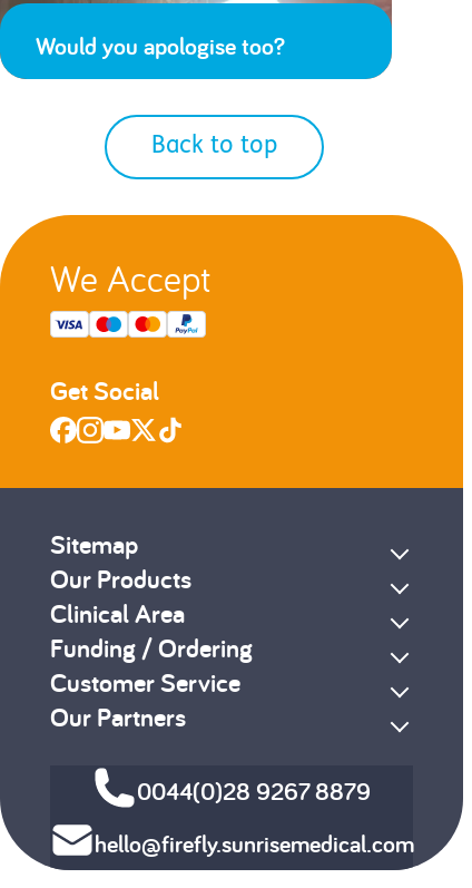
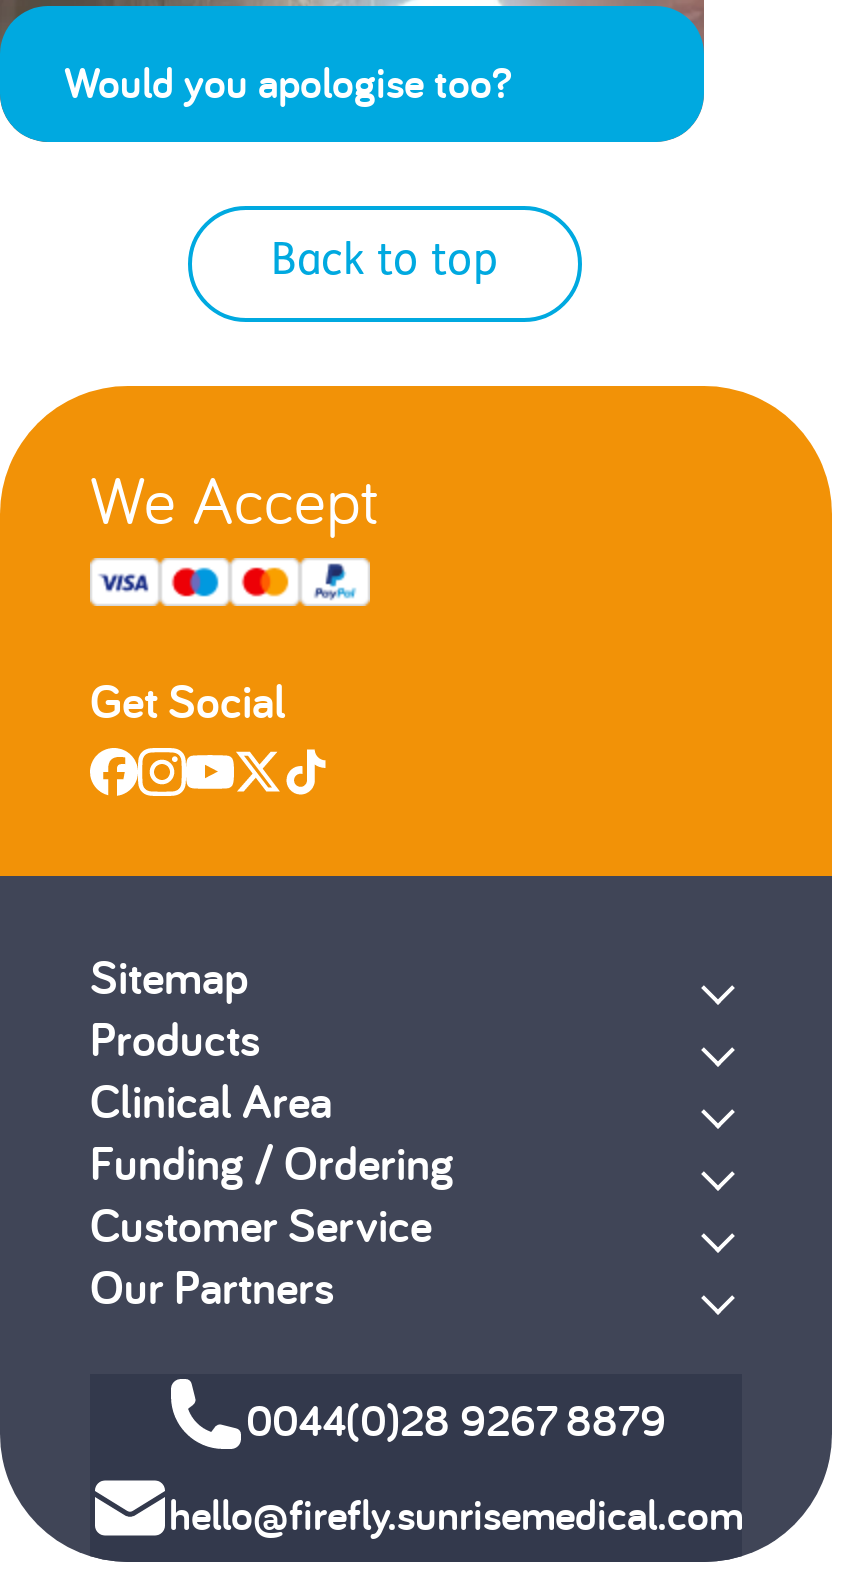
- Our Products
+ Products
